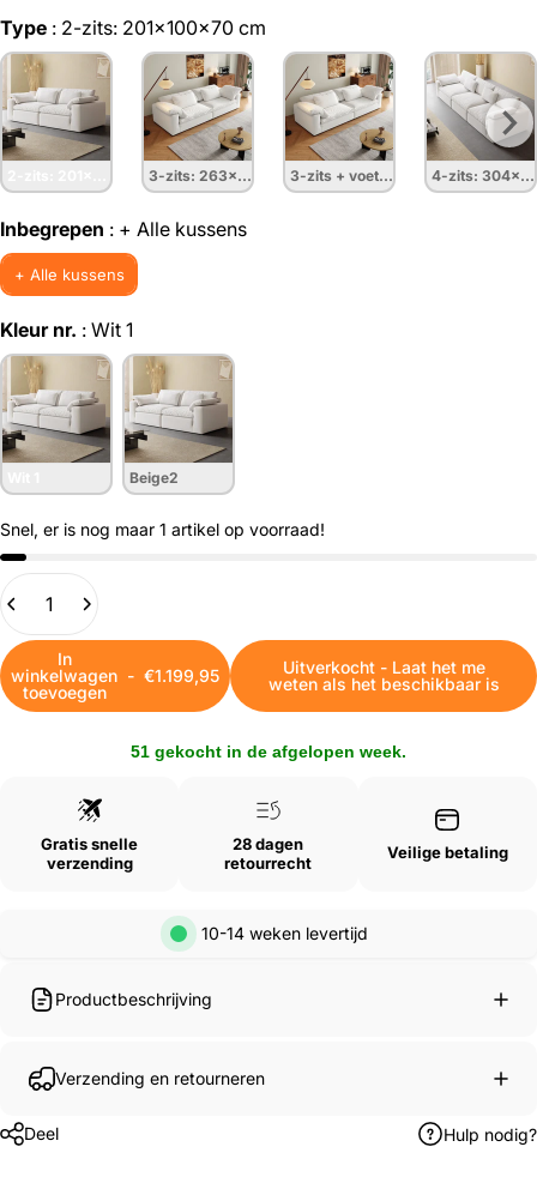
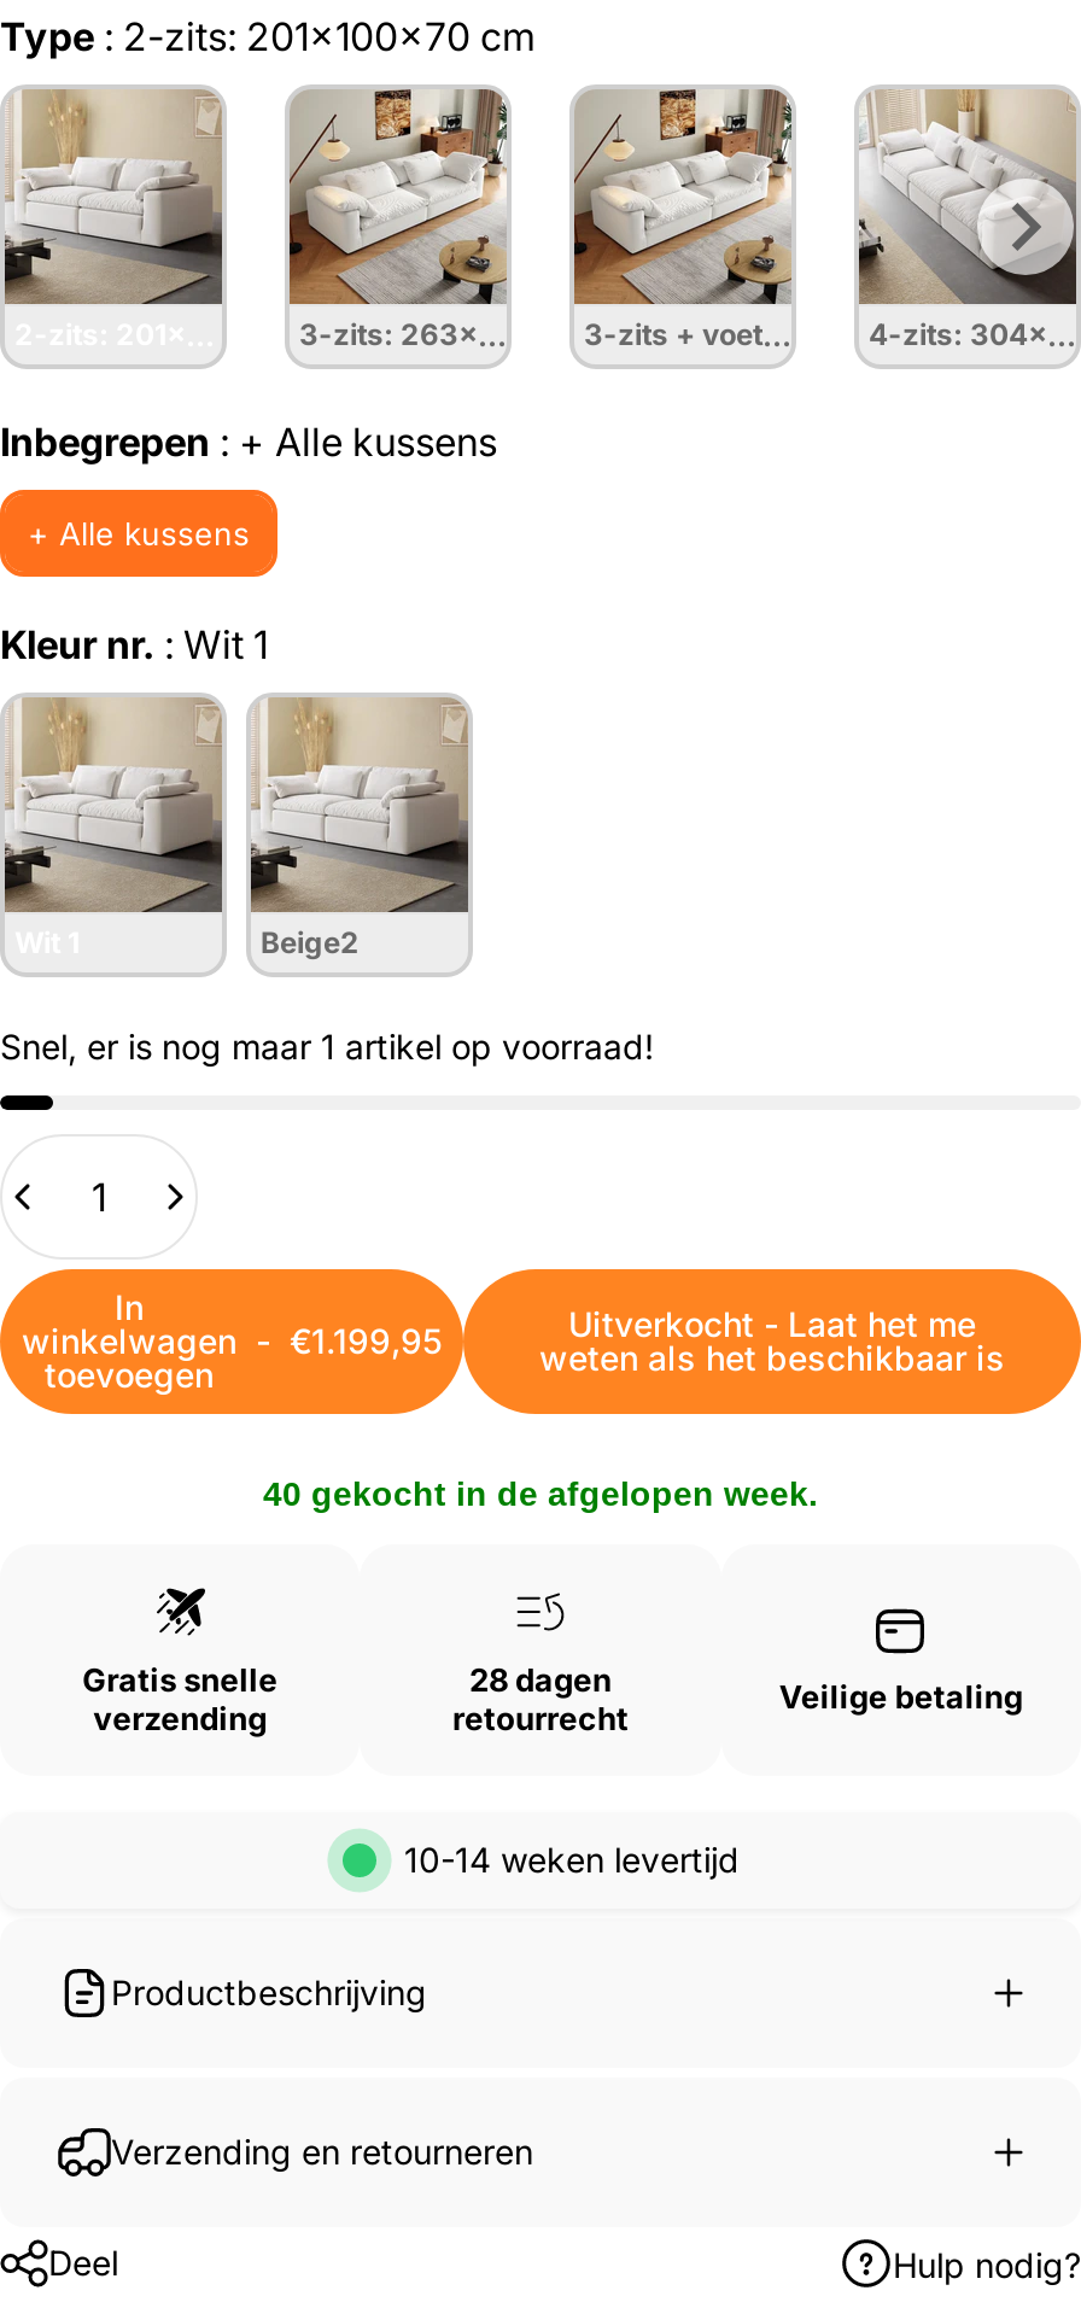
- 51 gekocht in de afgelopen week.
+ 40 gekocht in de afgelopen week.
